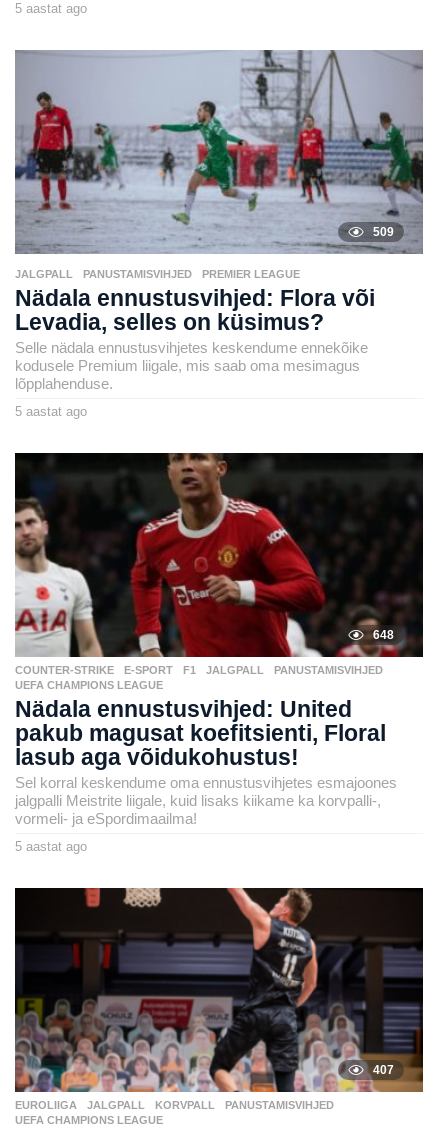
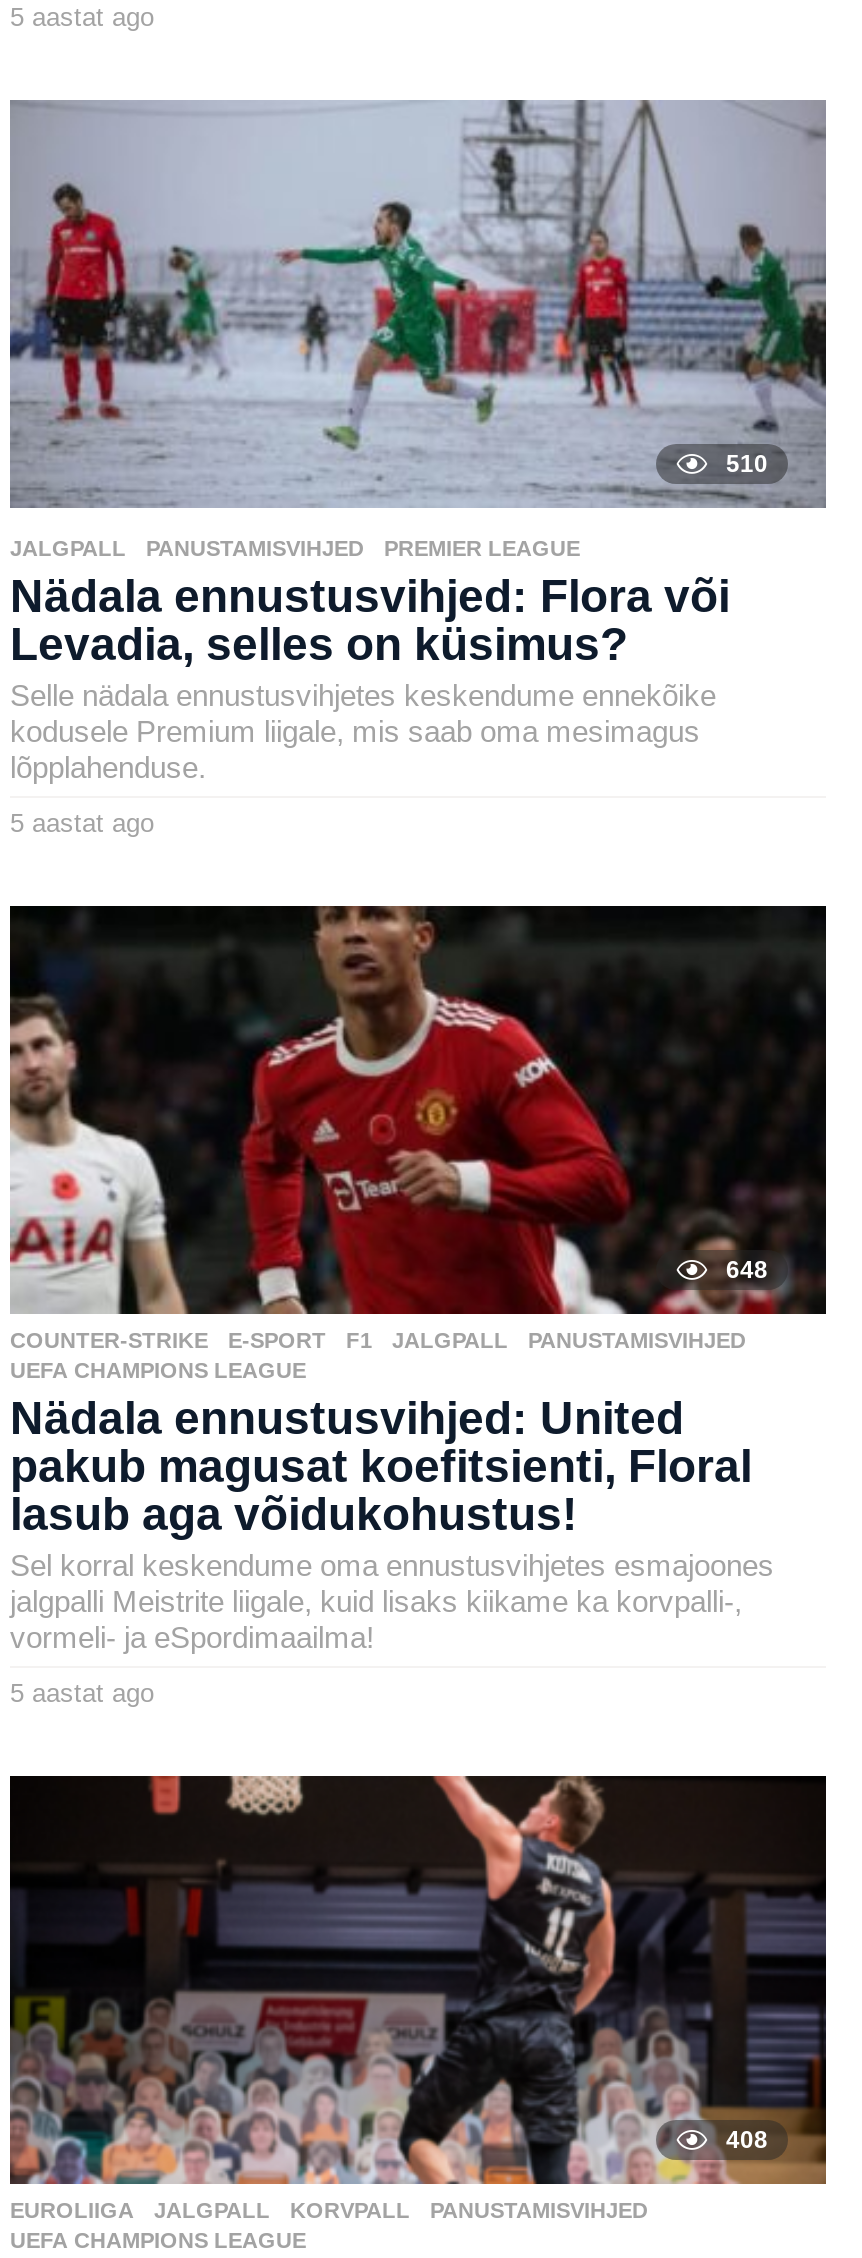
- 509
+ 510

- 407
+ 408
